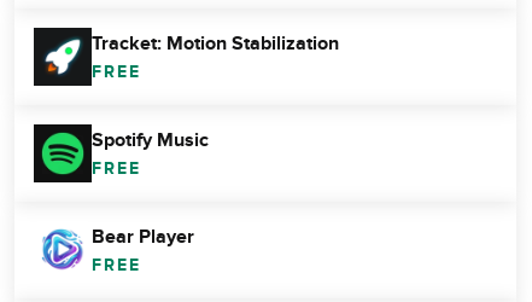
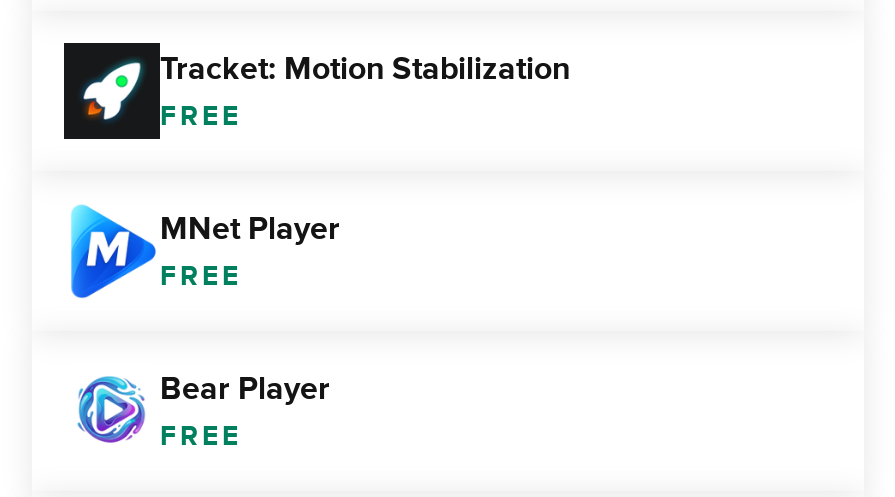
- [image]
- Spotify Music
+ [image]
+ MNet Player
